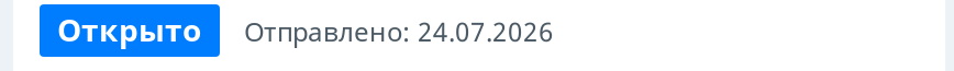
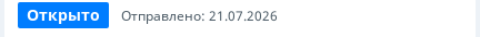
- Открыто Отправлено: 24.07.2026
+ Открыто Отправлено: 21.07.2026
